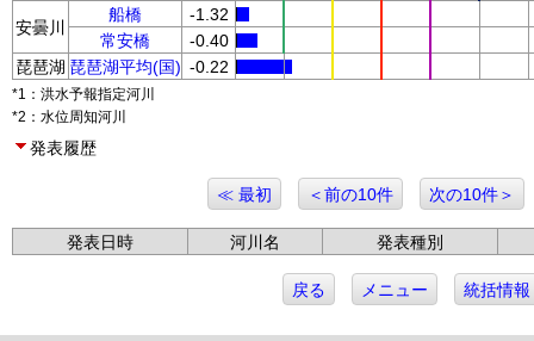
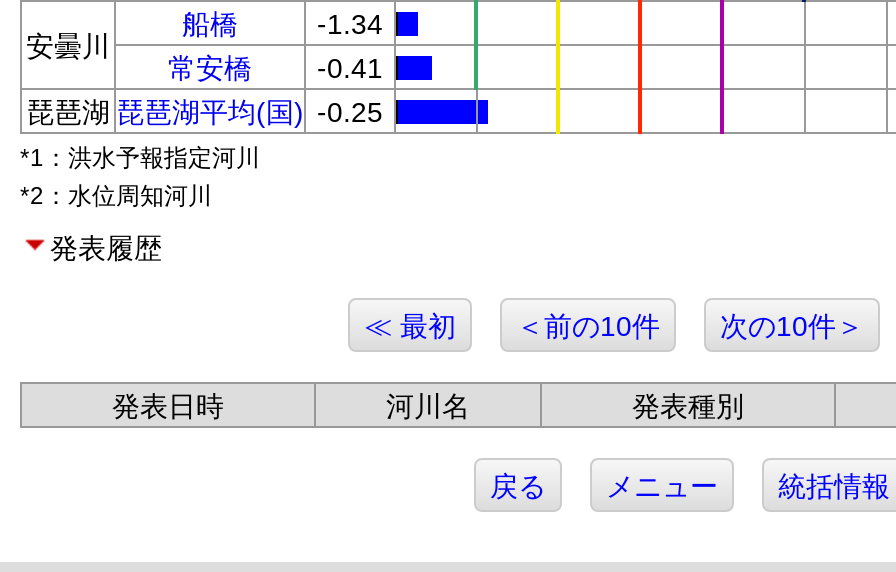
- -1.32
+ -1.34

- -0.40
+ -0.41

- 琵琶湖 琵琶湖平均(国) -0.22
+ 琵琶湖 琵琶湖平均(国) -0.25
